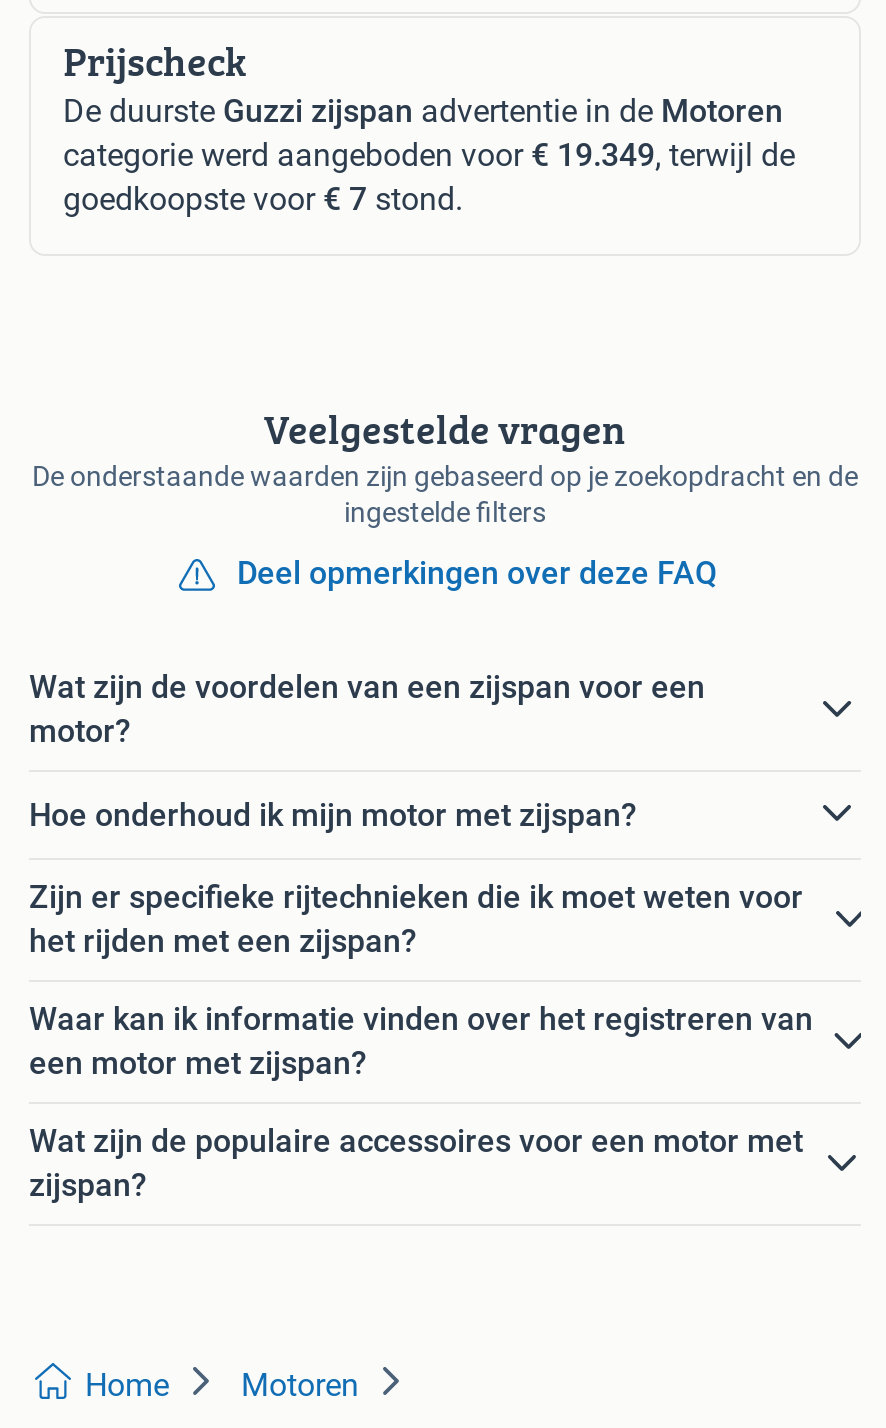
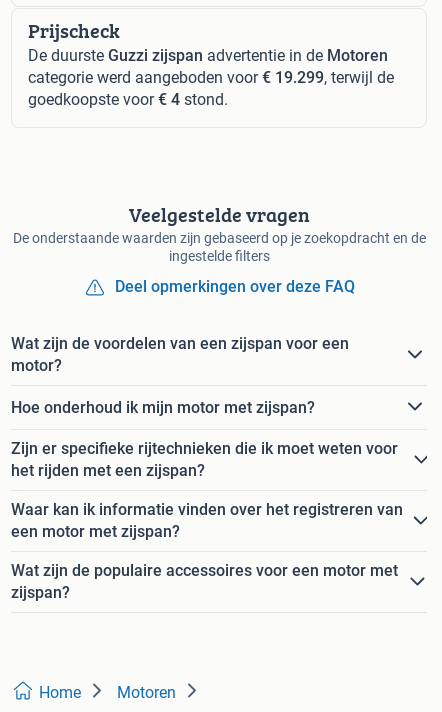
- categorie werd aangeboden voor € 19.349, terwijl de
+ categorie werd aangeboden voor € 19.299, terwijl de

- goedkoopste voor € 7 stond.
+ goedkoopste voor € 4 stond.
